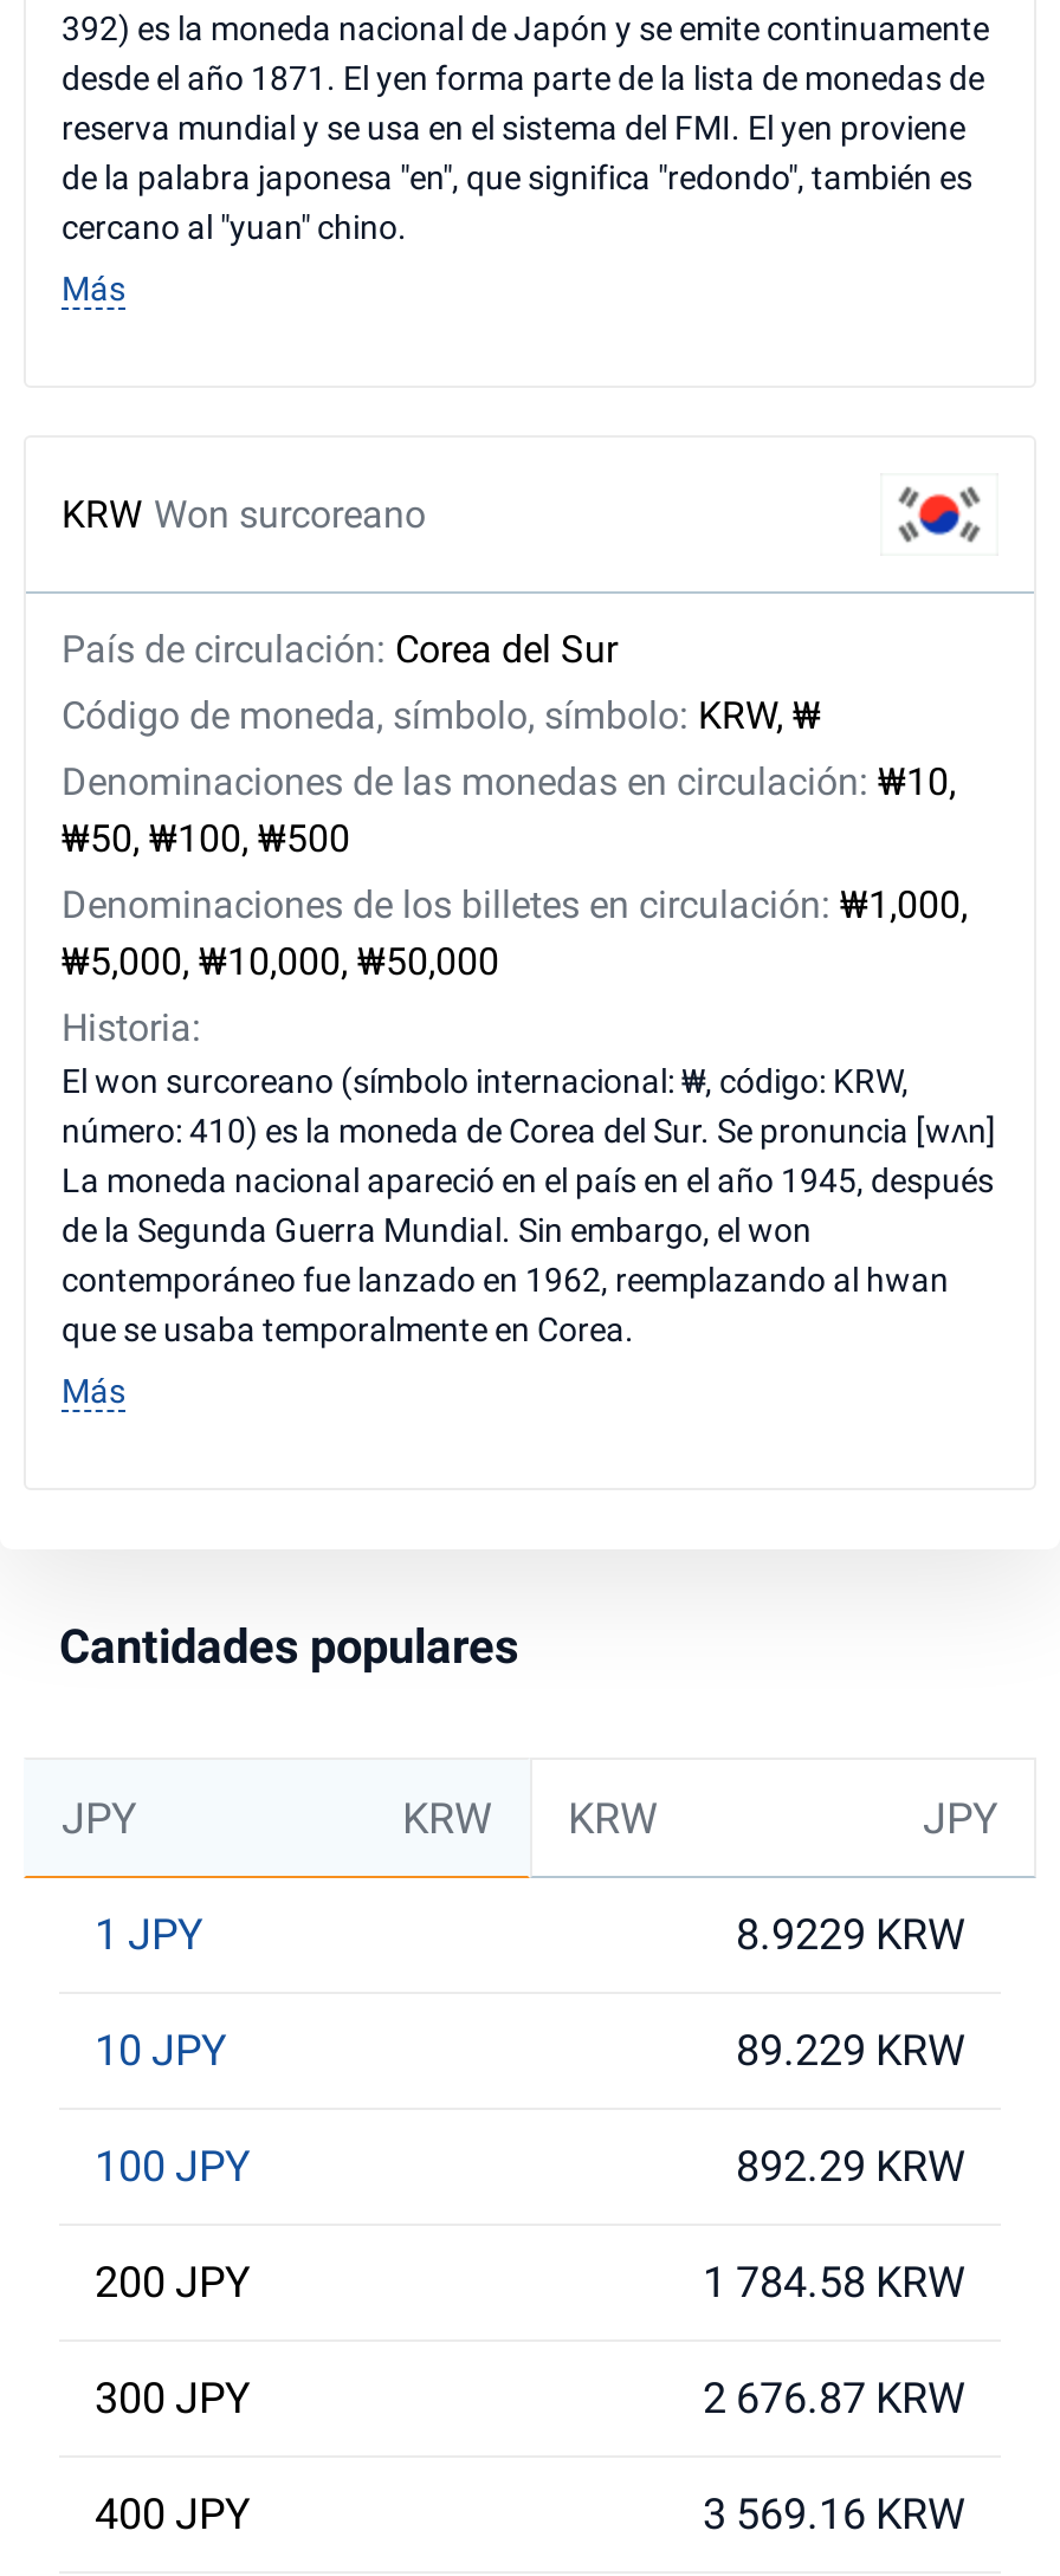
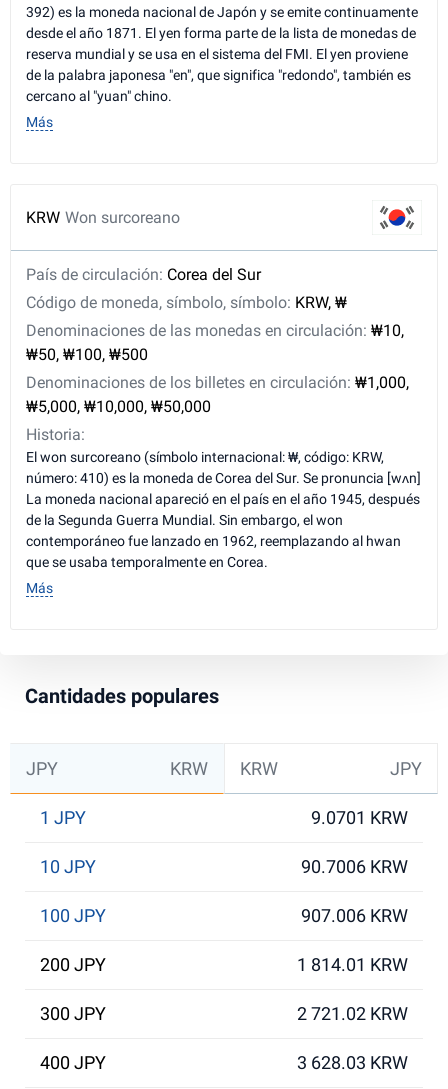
- 8.9229 KRW
+ 9.0701 KRW

- 89.229 KRW
+ 90.7006 KRW

- 892.29 KRW
+ 907.006 KRW

- 1 784.58 KRW
+ 1 814.01 KRW

- 2 676.87 KRW
+ 2 721.02 KRW

- 3 569.16 KRW
+ 3 628.03 KRW
